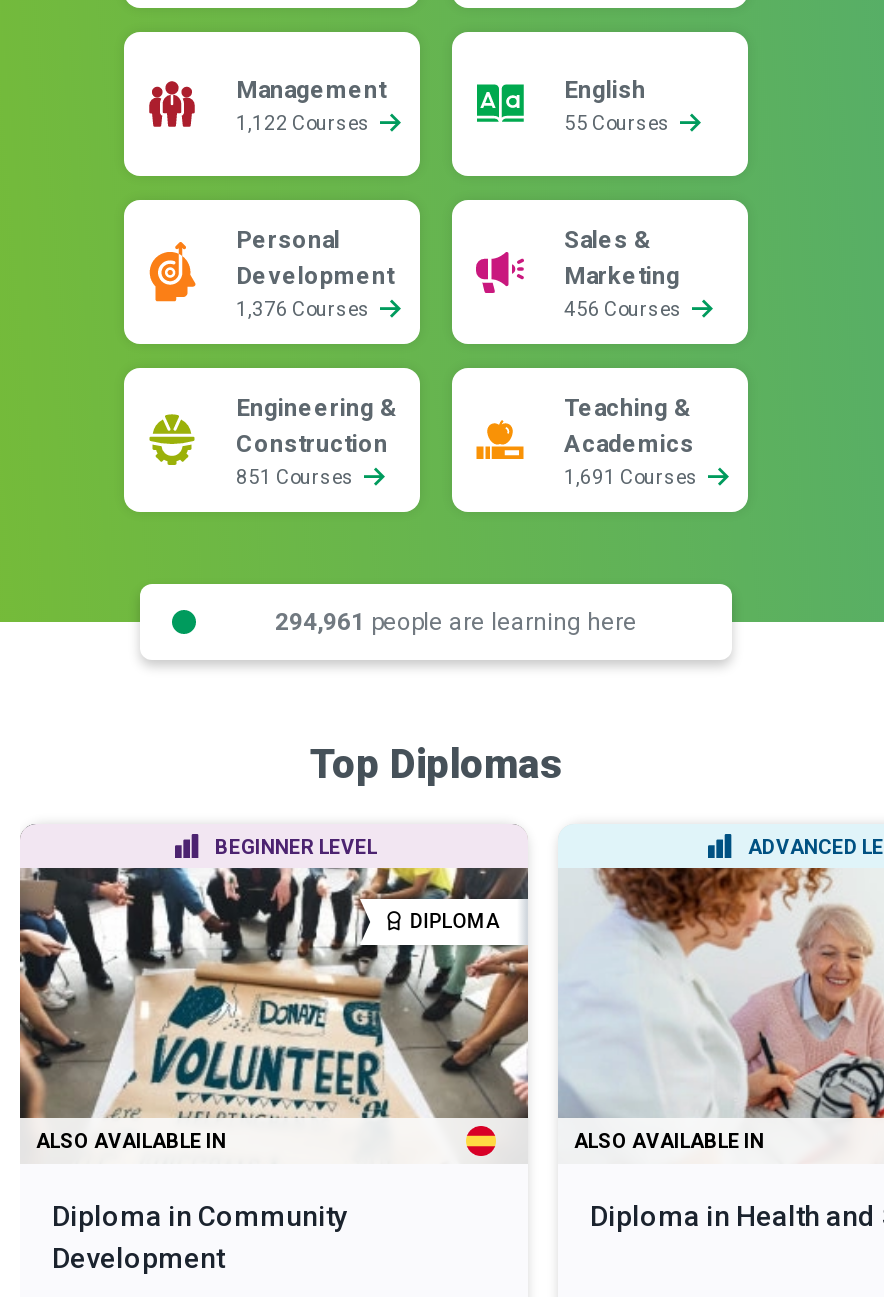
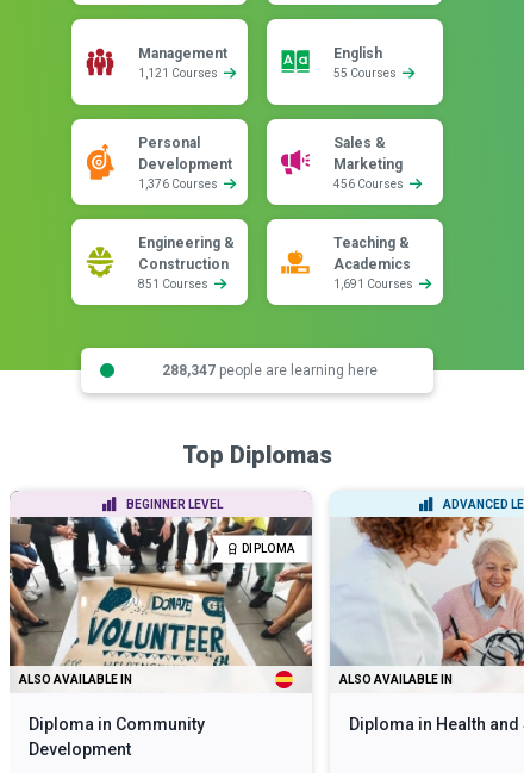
- 1,122 Courses
+ 1,121 Courses

- 294,961 people are learning here
+ 288,347 people are learning here
